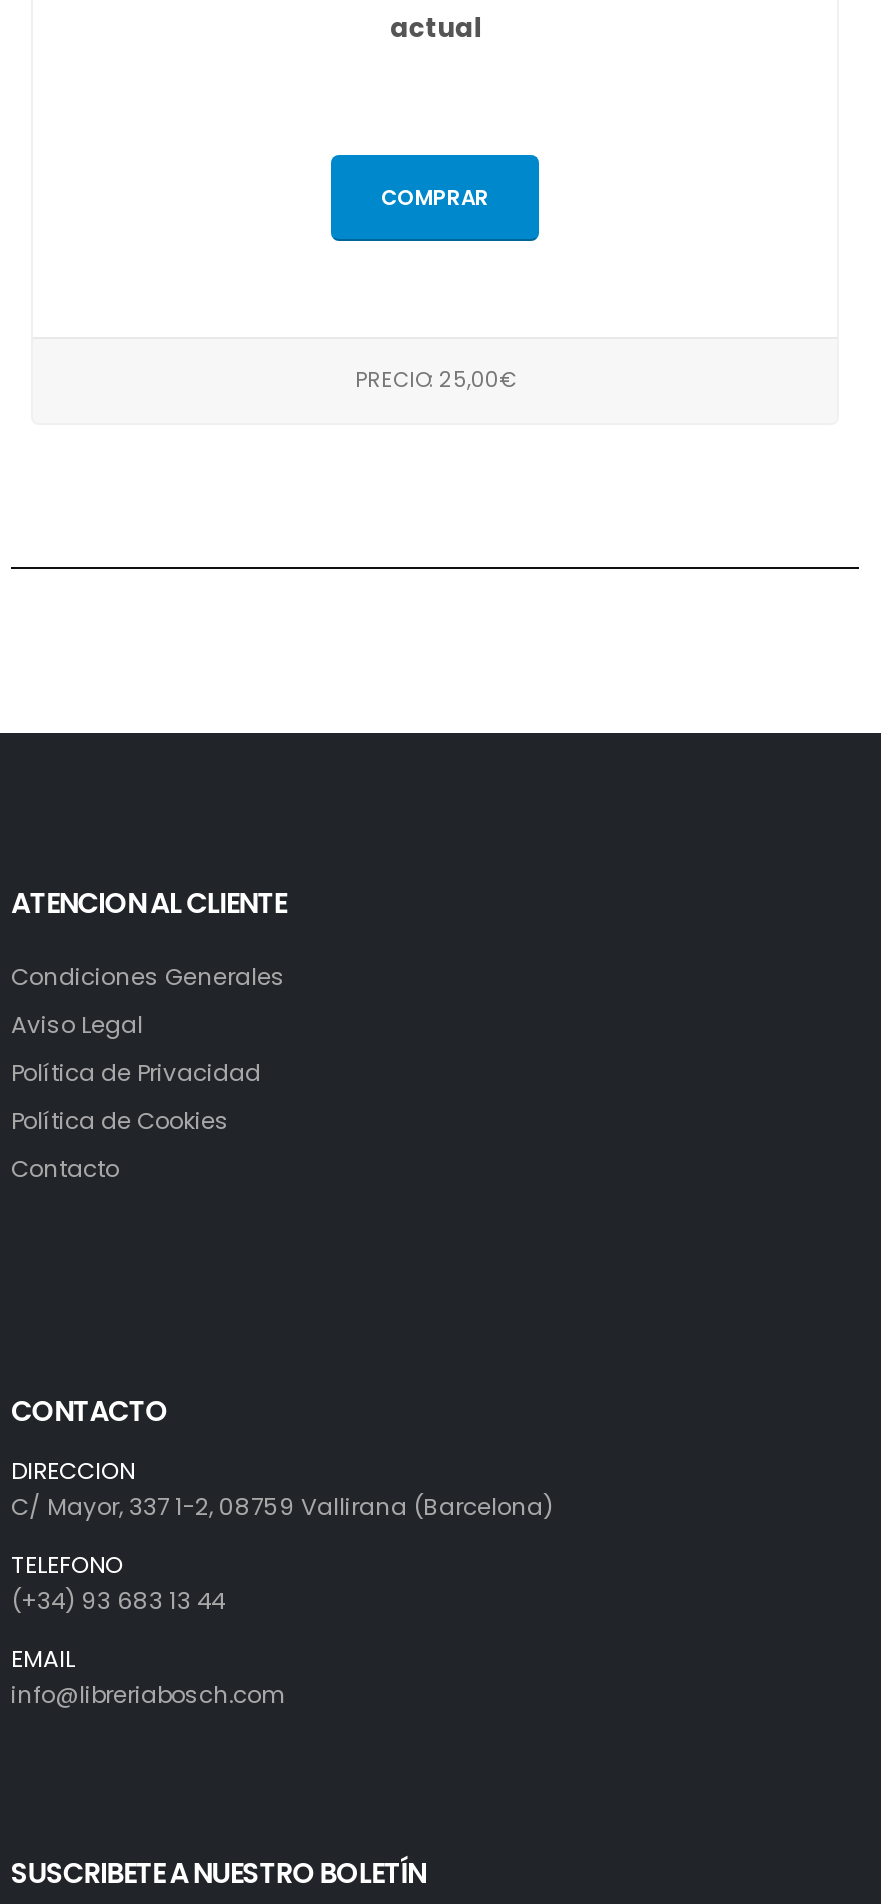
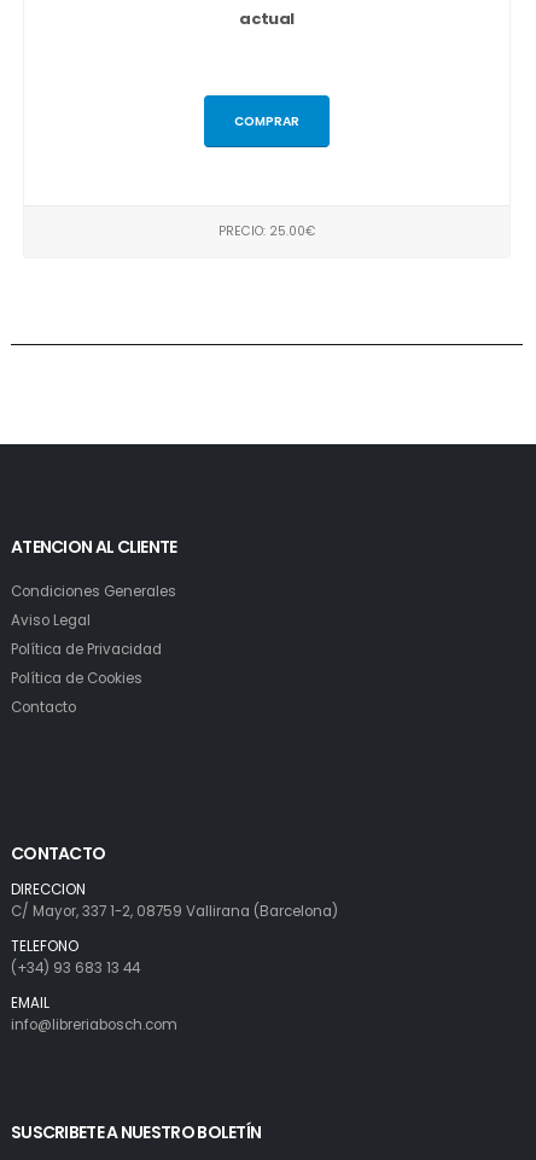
- PRECIO: 25,00€
+ PRECIO: 25.00€
